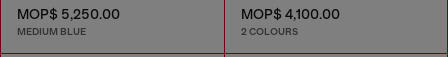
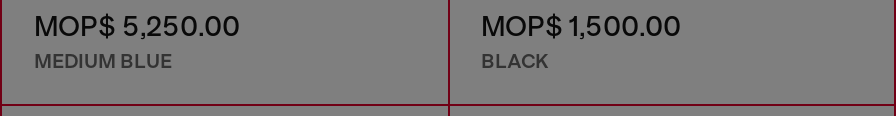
- MOP$ 4,100.00
- 2 COLOURS
+ MOP$ 1,500.00
+ BLACK
